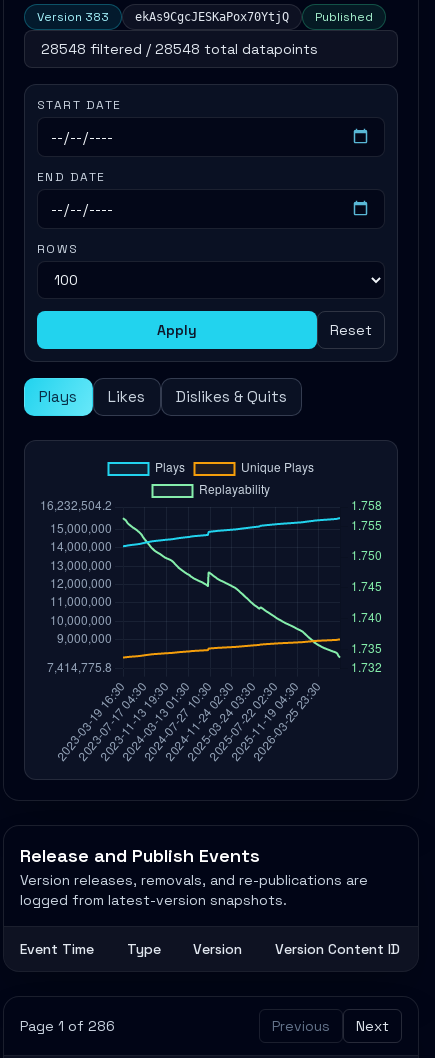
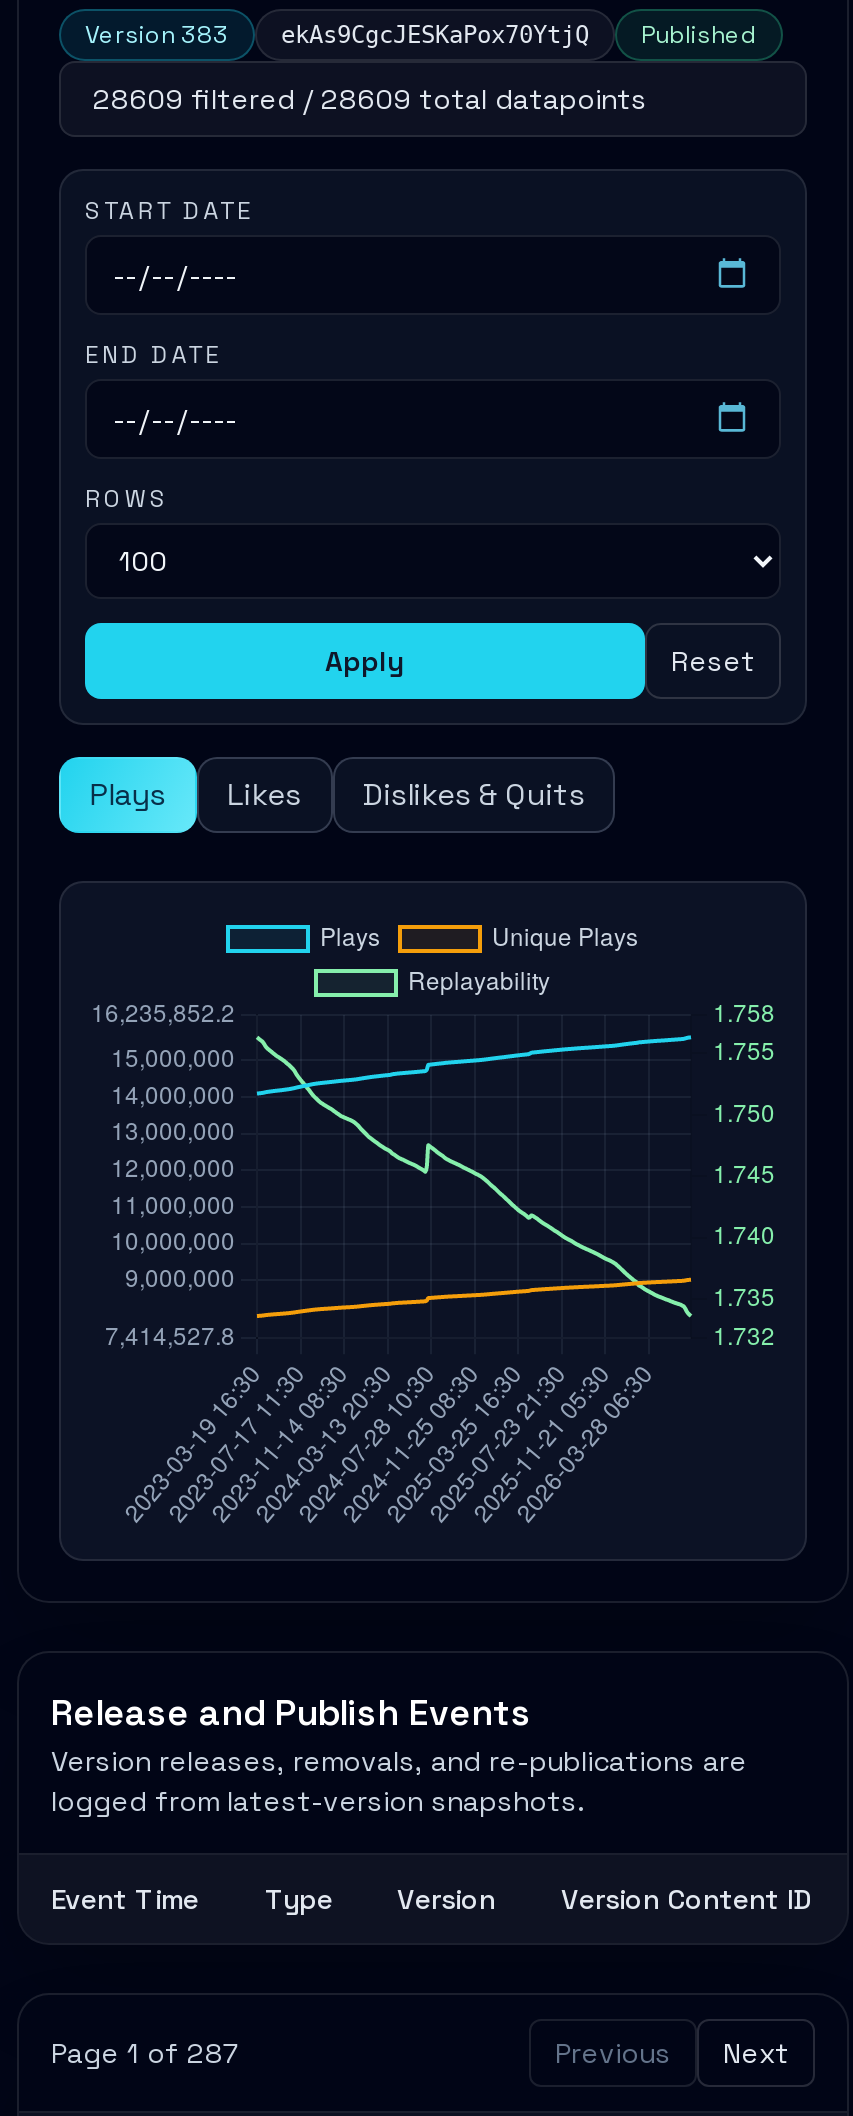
- 28548 filtered / 28548 total datapoints
+ 28609 filtered / 28609 total datapoints

- Page 1 of 286
+ Page 1 of 287
